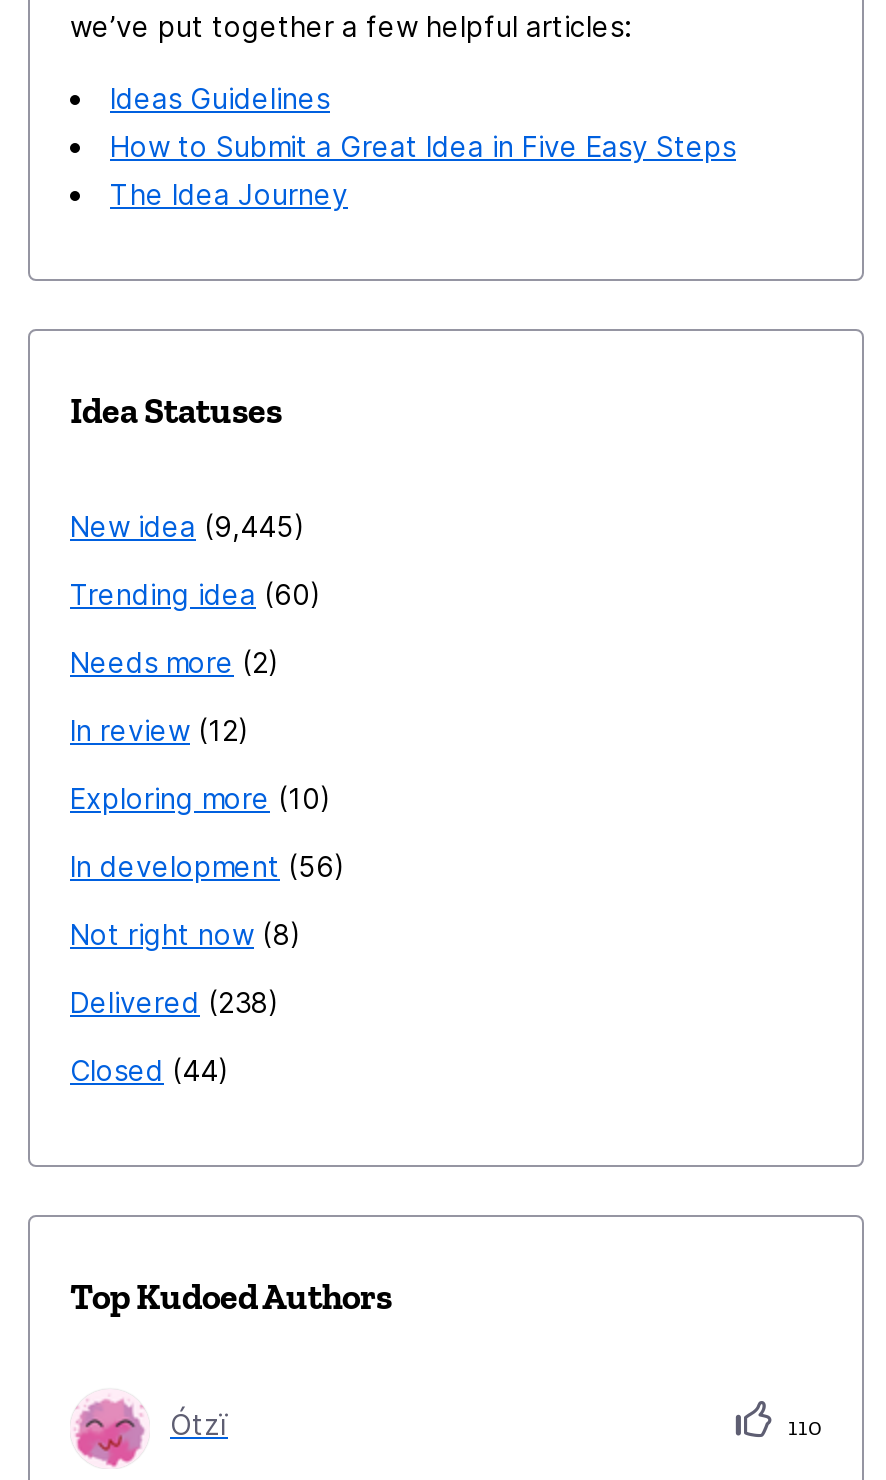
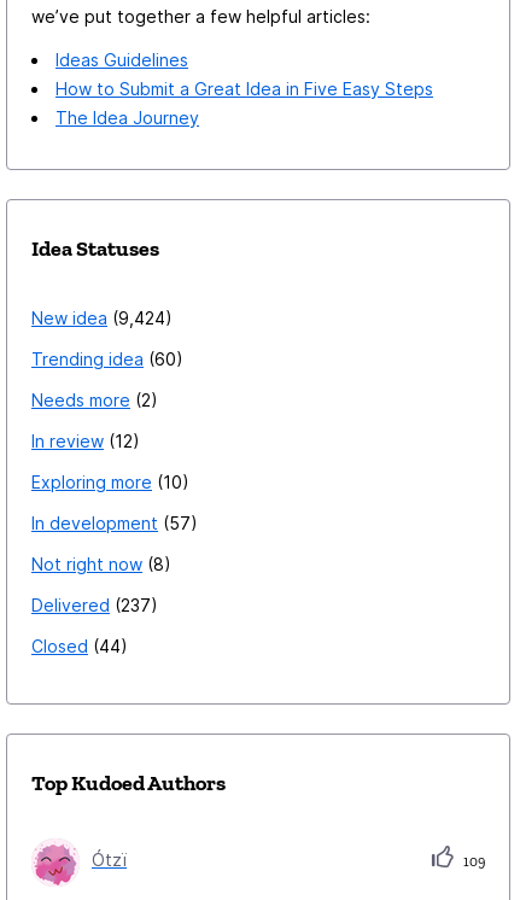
- New idea 9,445
+ New idea 9,424

- In development 56
+ In development 57

- Delivered 238
+ Delivered 237

- 110
+ 109
